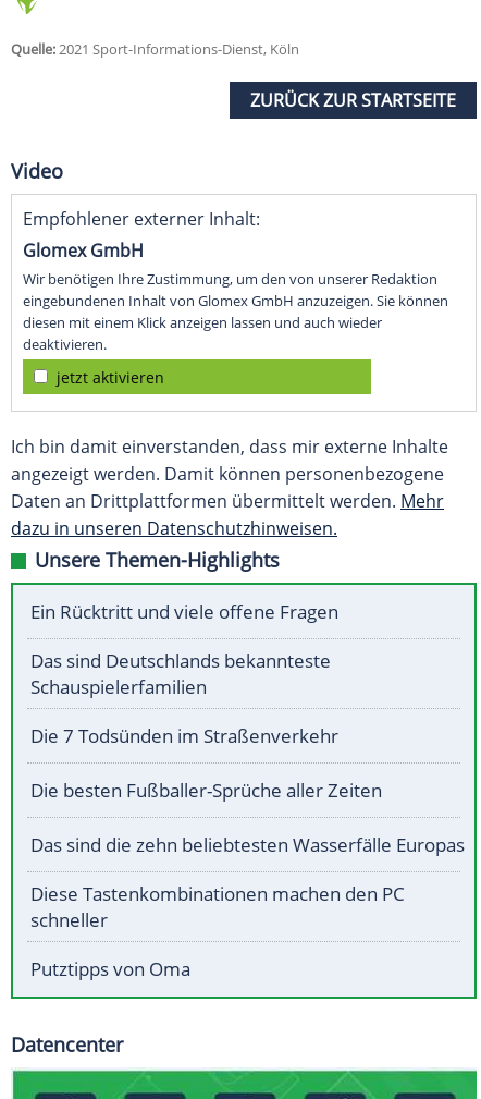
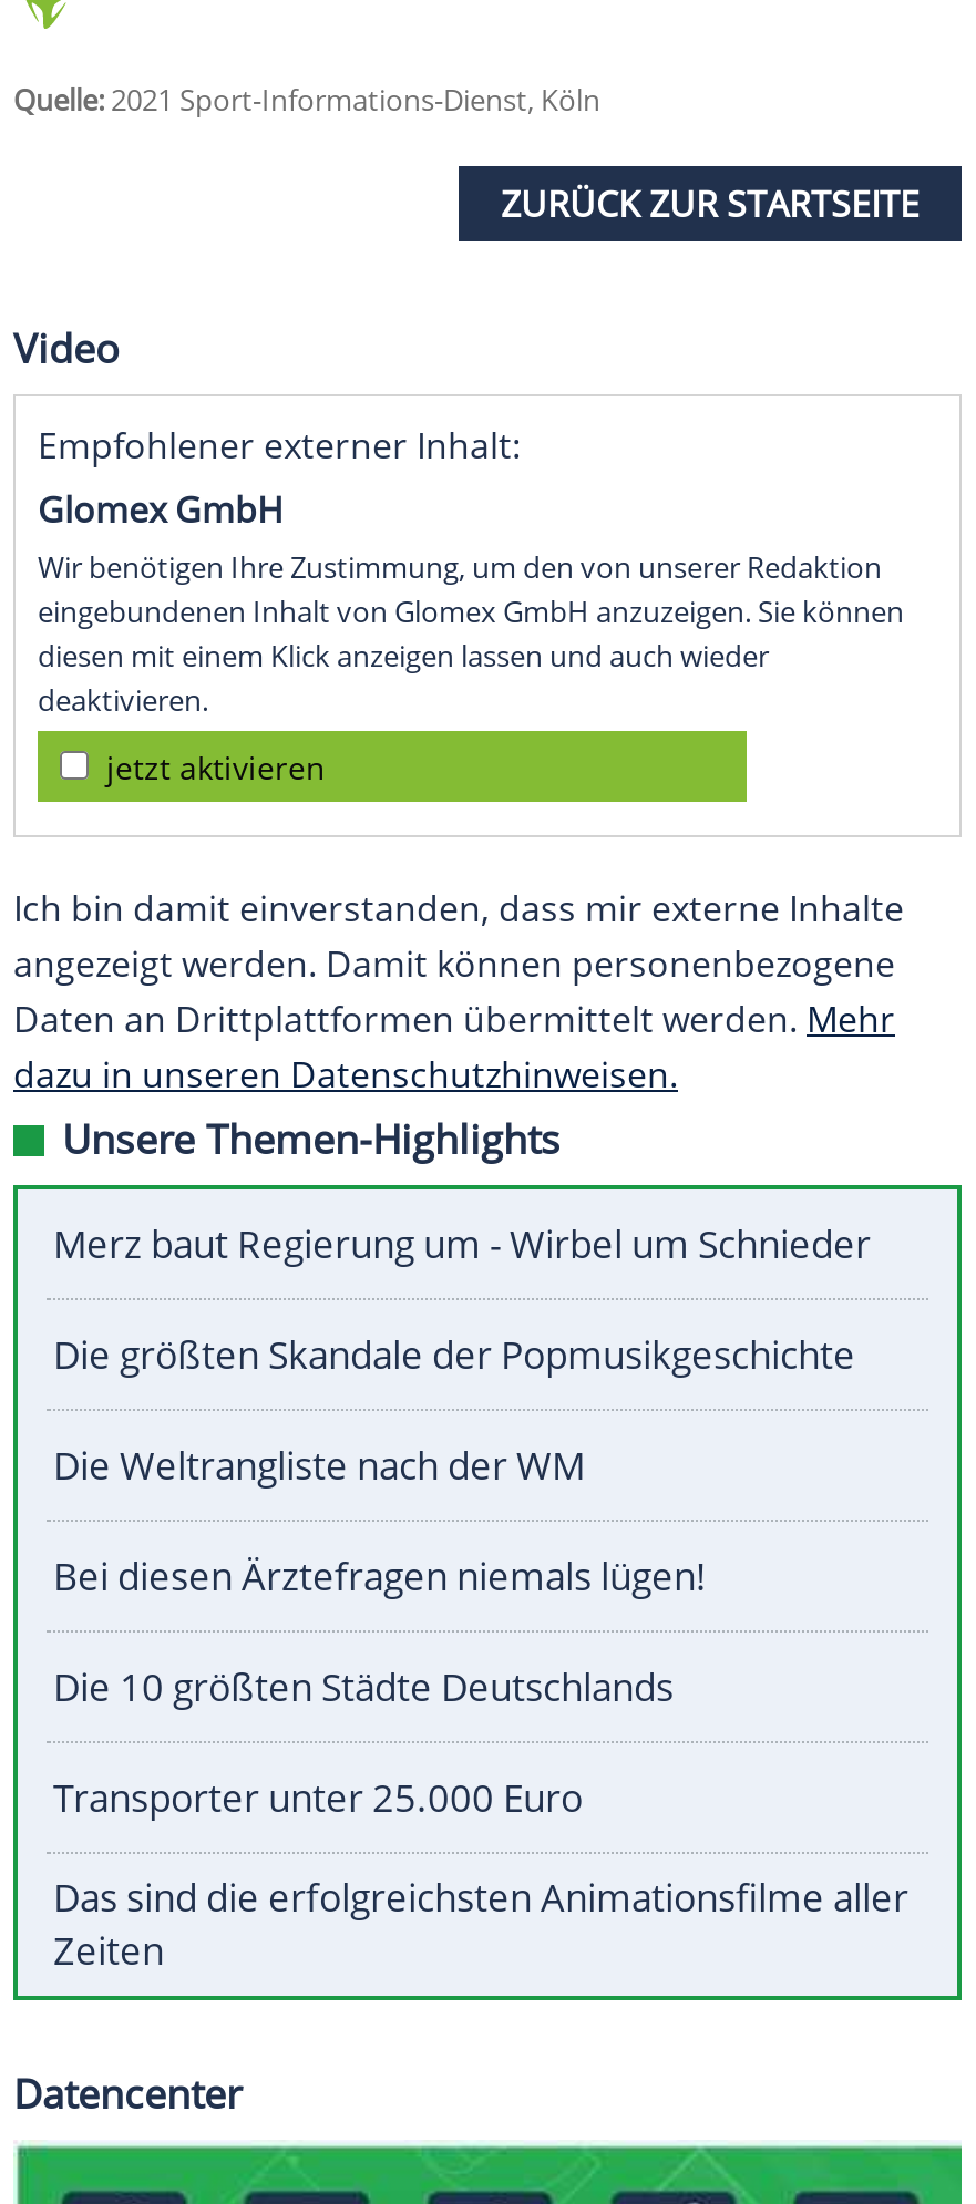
- Ein Rücktritt und viele offene Fragen
+ Merz baut Regierung um - Wirbel um Schnieder

- Das sind Deutschlands bekannteste
- Schauspielerfamilien
+ Die größten Skandale der Popmusikgeschichte

- Die 7 Todsünden im Straßenverkehr
+ Die Weltrangliste nach der WM

- Die besten Fußballer-Sprüche aller Zeiten
+ Bei diesen Ärztefragen niemals lügen!

- Das sind die zehn beliebtesten Wasserfälle Europas
+ Die 10 größten Städte Deutschlands

- Diese Tastenkombinationen machen den PC
- schneller
+ Transporter unter 25.000 Euro

- Putztipps von Oma
+ Das sind die erfolgreichsten Animationsfilme aller
+ Zeiten
